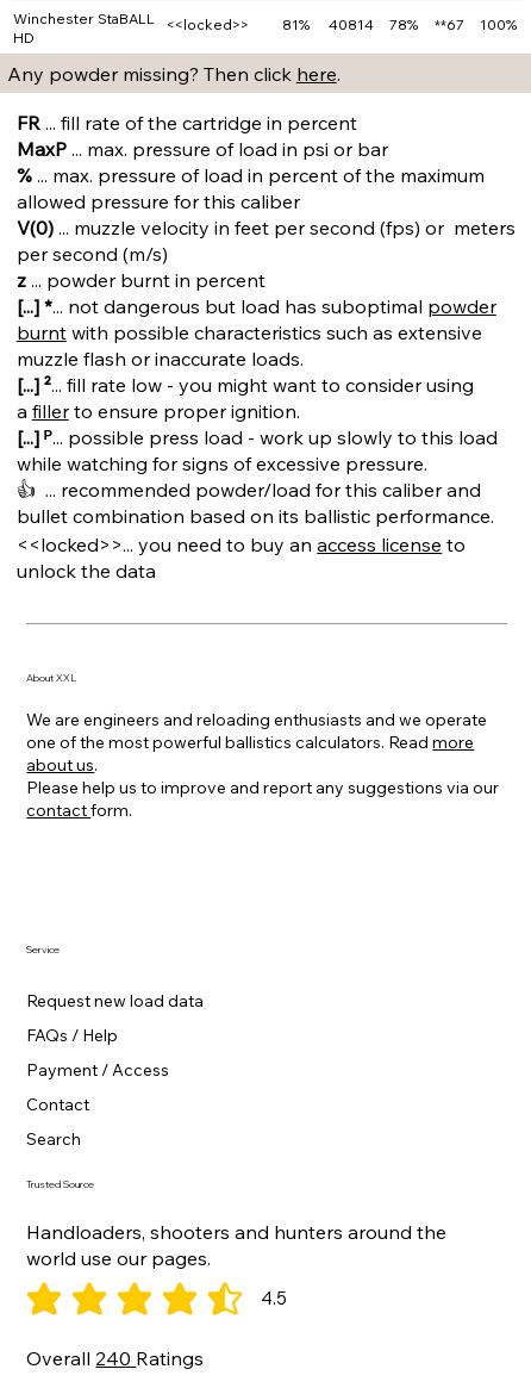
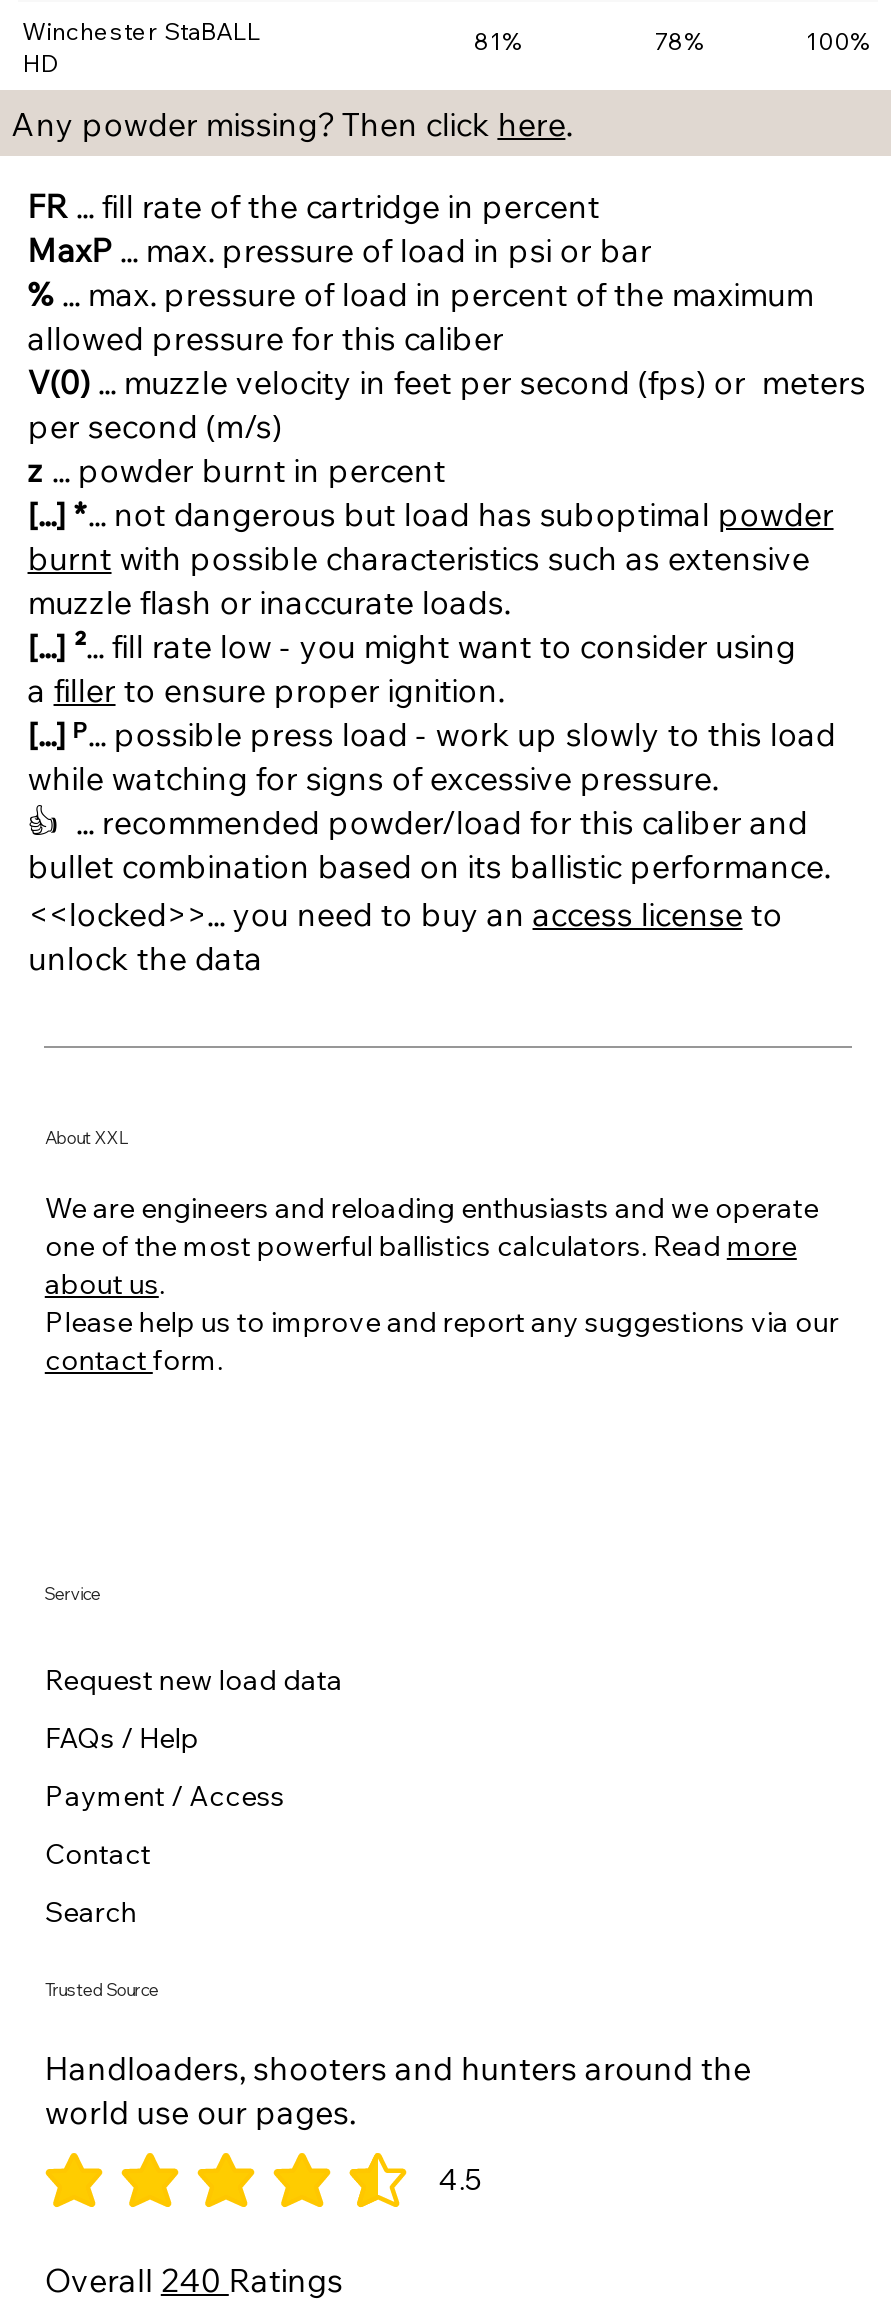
- <<locked>>

- 40814

- **67
